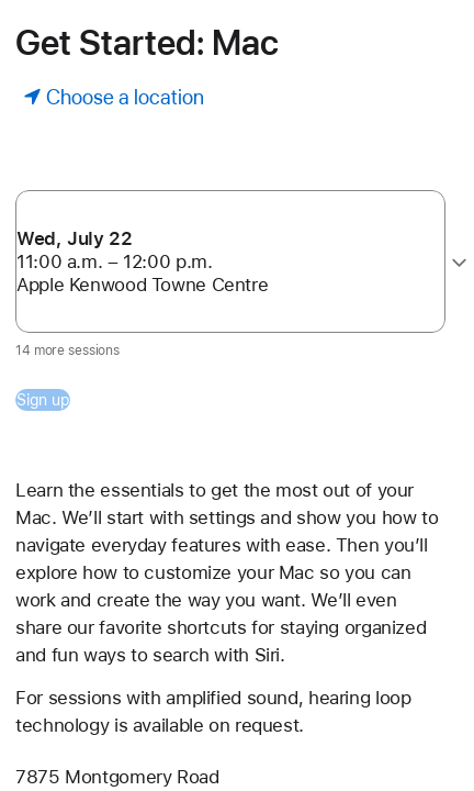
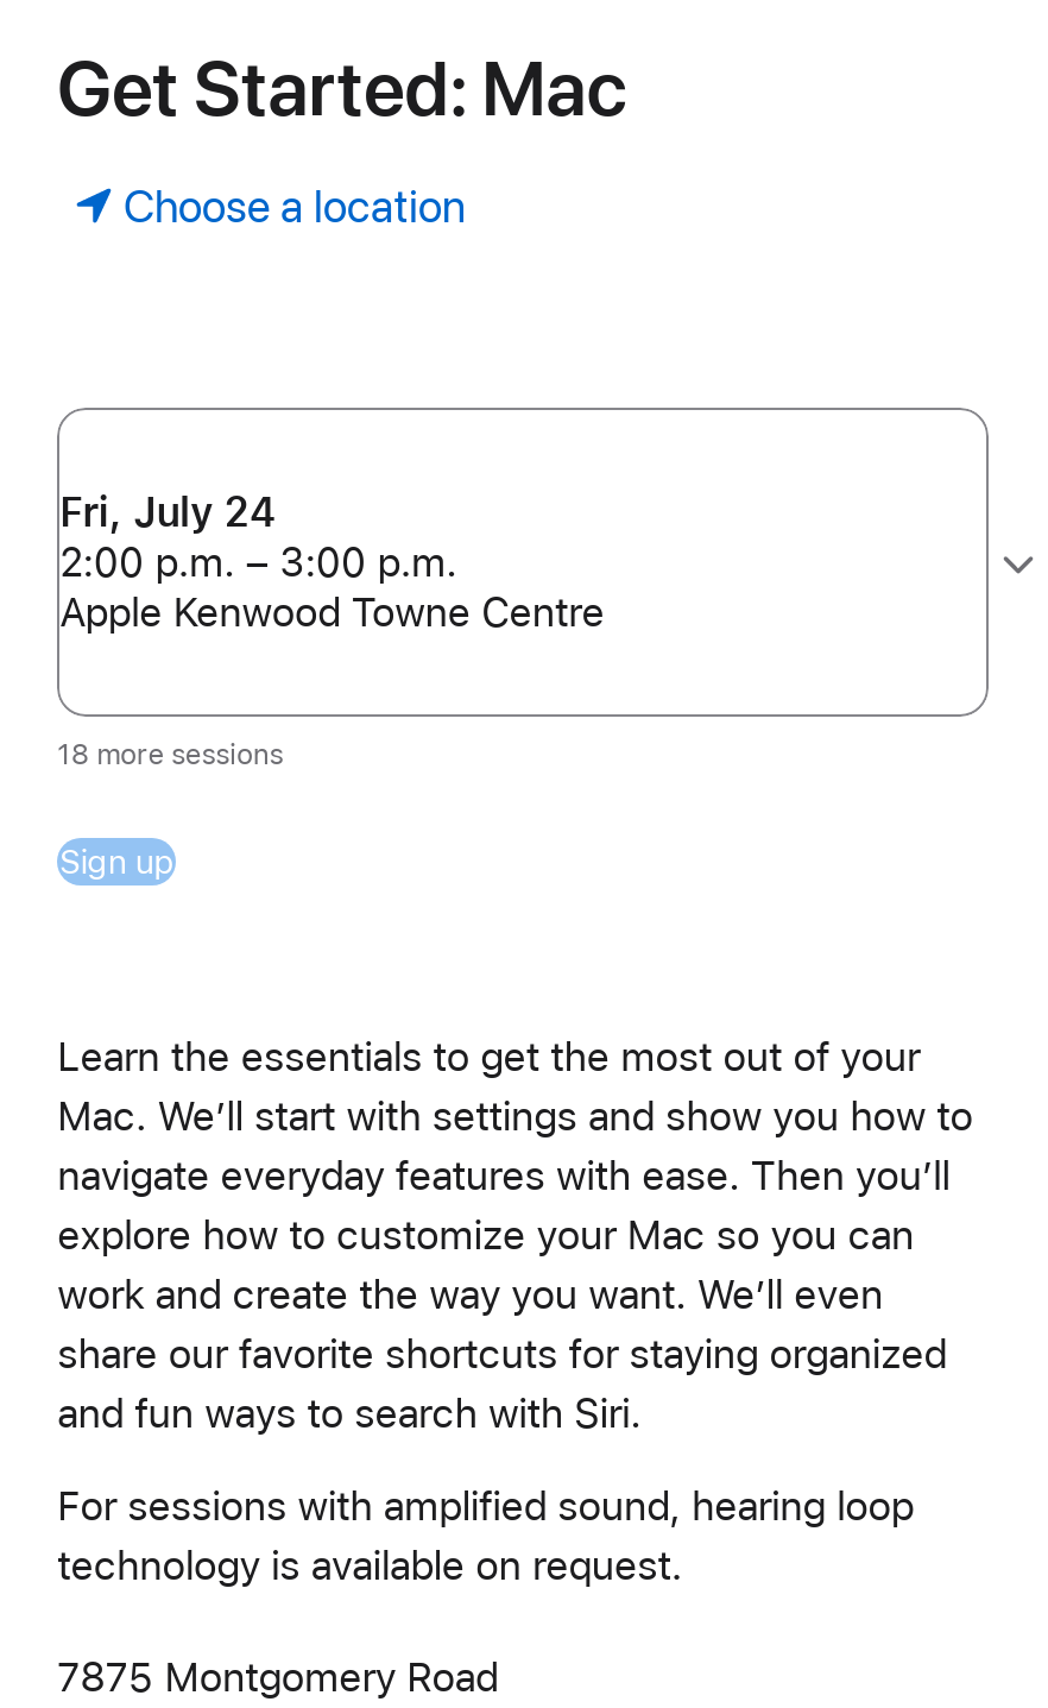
- Wed, July 22
+ Fri, July 24

- 11:00 a.m. – 12:00 p.m.
+ 2:00 p.m. – 3:00 p.m.

- 14 more sessions
+ 18 more sessions
